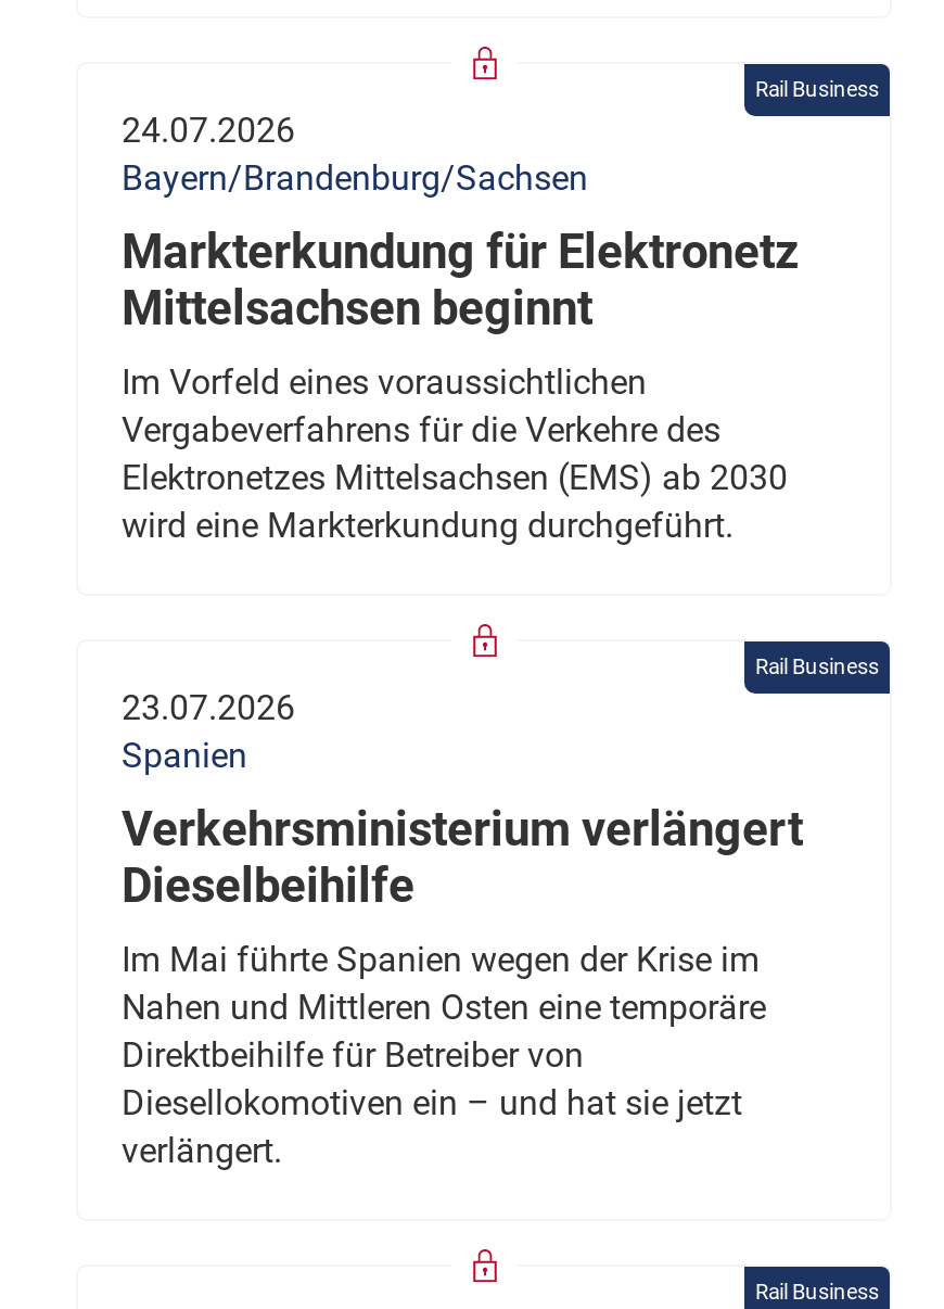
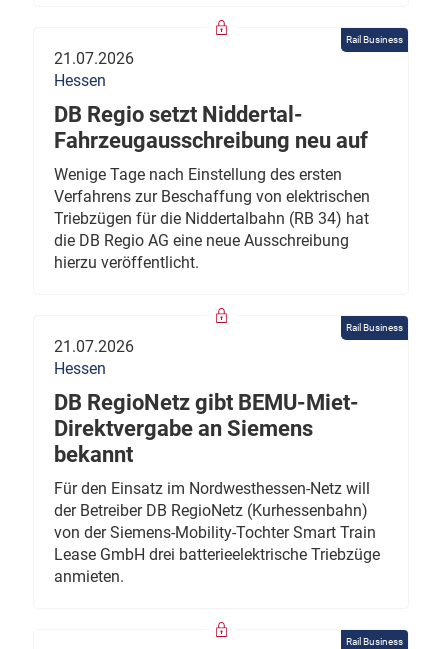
- 24.07.2026
- Bayern/Brandenburg/Sachsen
+ 21.07.2026
+ Hessen

- Markterkundung für Elektronetz
- Mittelsachsen beginnt
+ DB Regio setzt Niddertal-
+ Fahrzeugausschreibung neu auf

- Im Vorfeld eines voraussichtlichen
- Vergabeverfahrens für die Verkehre des
- Elektronetzes Mittelsachsen (EMS) ab 2030
- wird eine Markterkundung durchgeführt.
+ Wenige Tage nach Einstellung des ersten
+ Verfahrens zur Beschaffung von elektrischen
+ Triebzügen für die Niddertalbahn (RB 34) hat
+ die DB Regio AG eine neue Ausschreibung
+ hierzu veröffentlicht.

- 23.07.2026
- Spanien
+ 21.07.2026
+ Hessen

- Verkehrsministerium verlängert
- Dieselbeihilfe
+ DB RegioNetz gibt BEMU-Miet-
+ Direktvergabe an Siemens
+ bekannt

- Im Mai führte Spanien wegen der Krise im
- Nahen und Mittleren Osten eine temporäre
- Direktbeihilfe für Betreiber von
- Diesellokomotiven ein – und hat sie jetzt
- verlängert.
+ Für den Einsatz im Nordwesthessen-Netz will
+ der Betreiber DB RegioNetz (Kurhessenbahn)
+ von der Siemens-Mobility-Tochter Smart Train
+ Lease GmbH drei batterieelektrische Triebzüge
+ anmieten.
